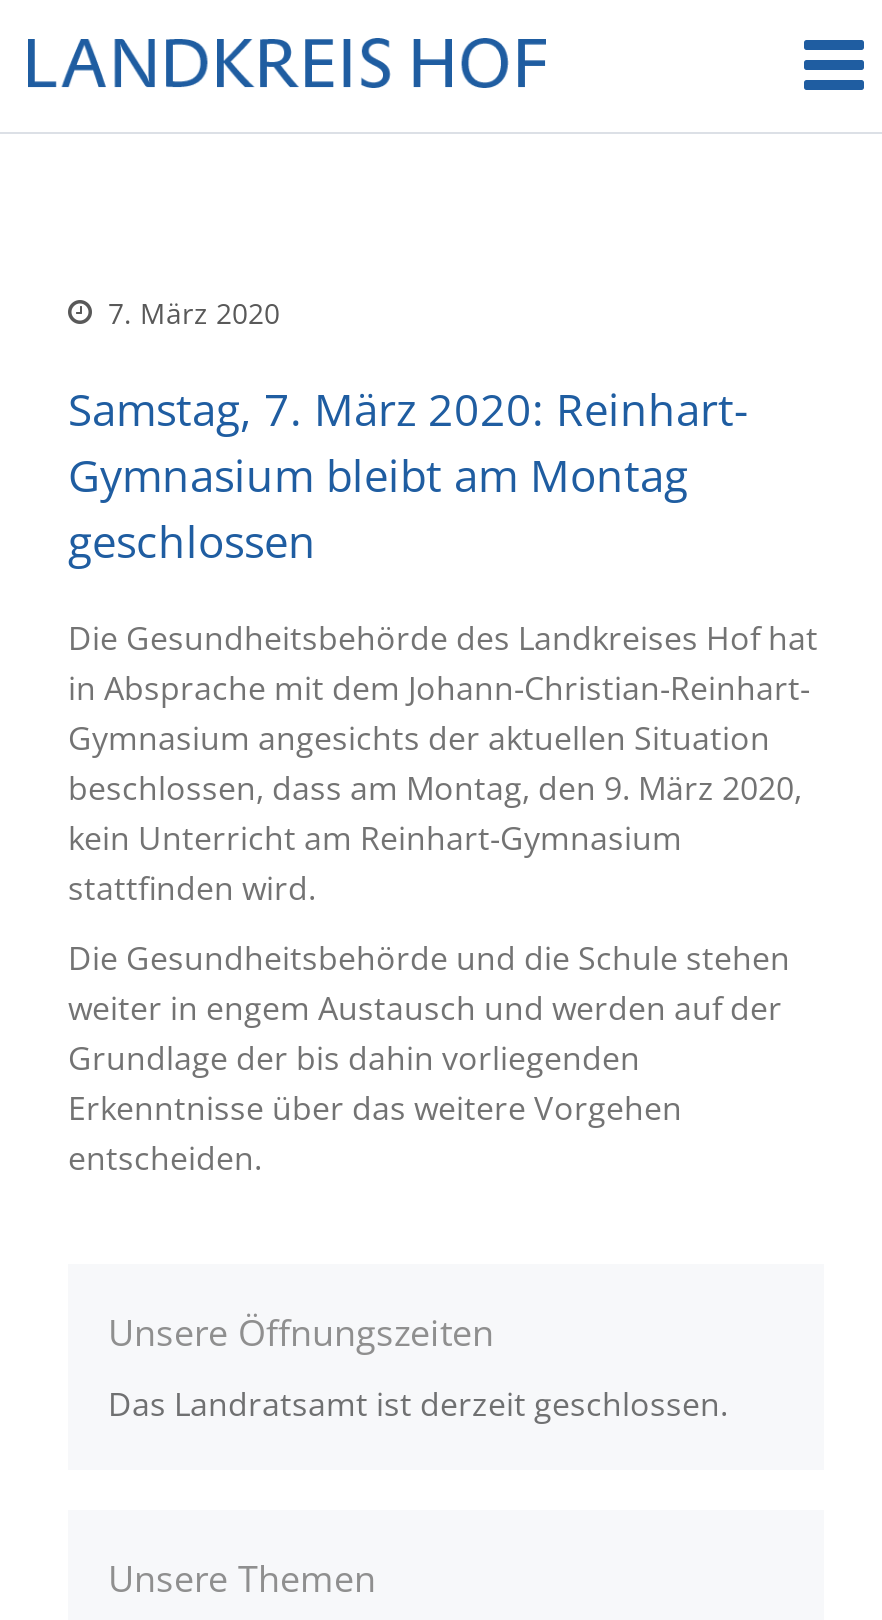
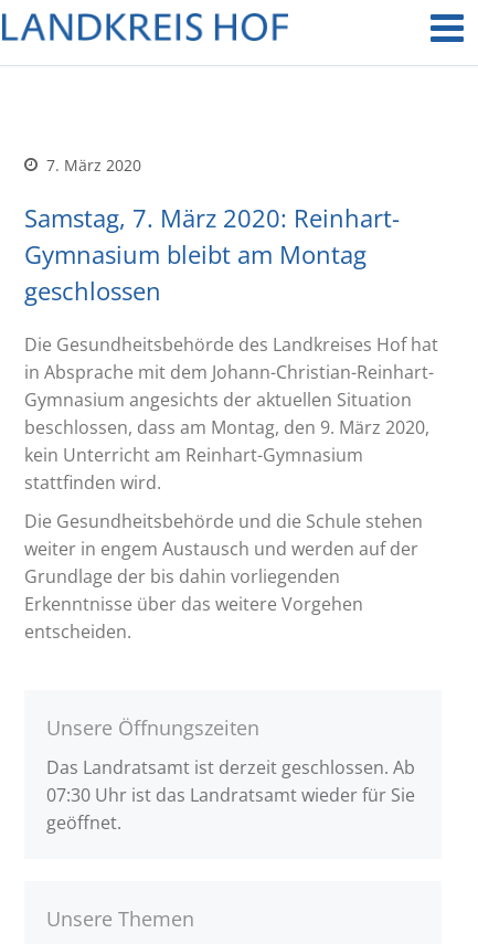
- Das Landratsamt ist derzeit geschlossen.
+ Das Landratsamt ist derzeit geschlossen. Ab
+ 07:30 Uhr ist das Landratsamt wieder für Sie
+ geöffnet.
